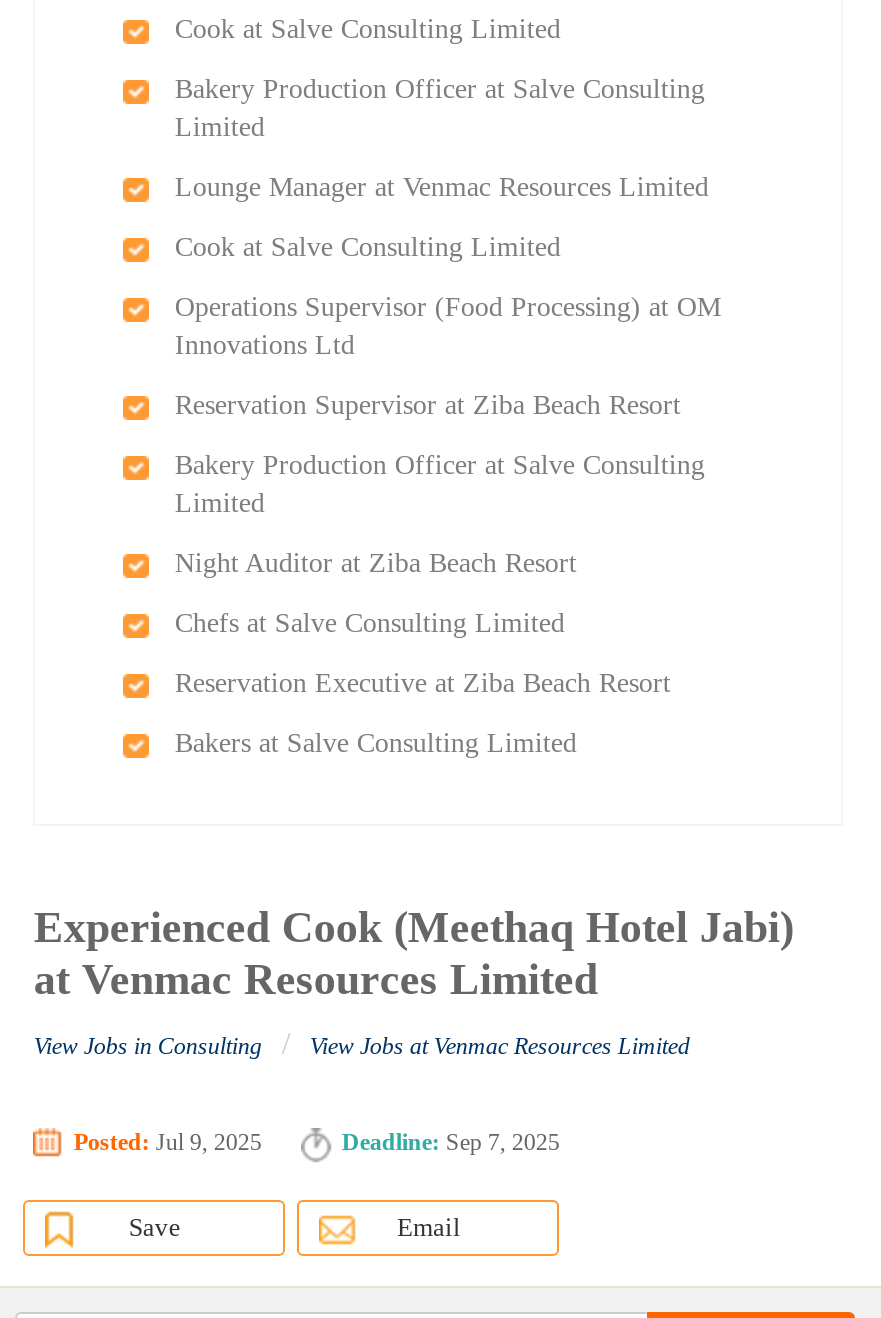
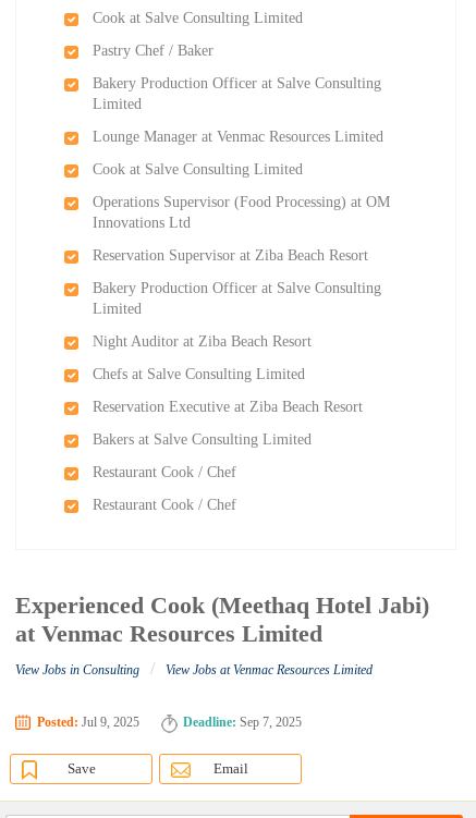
+ Pastry Chef / Baker

+ Restaurant Cook / Chef
+ Restaurant Cook / Chef
